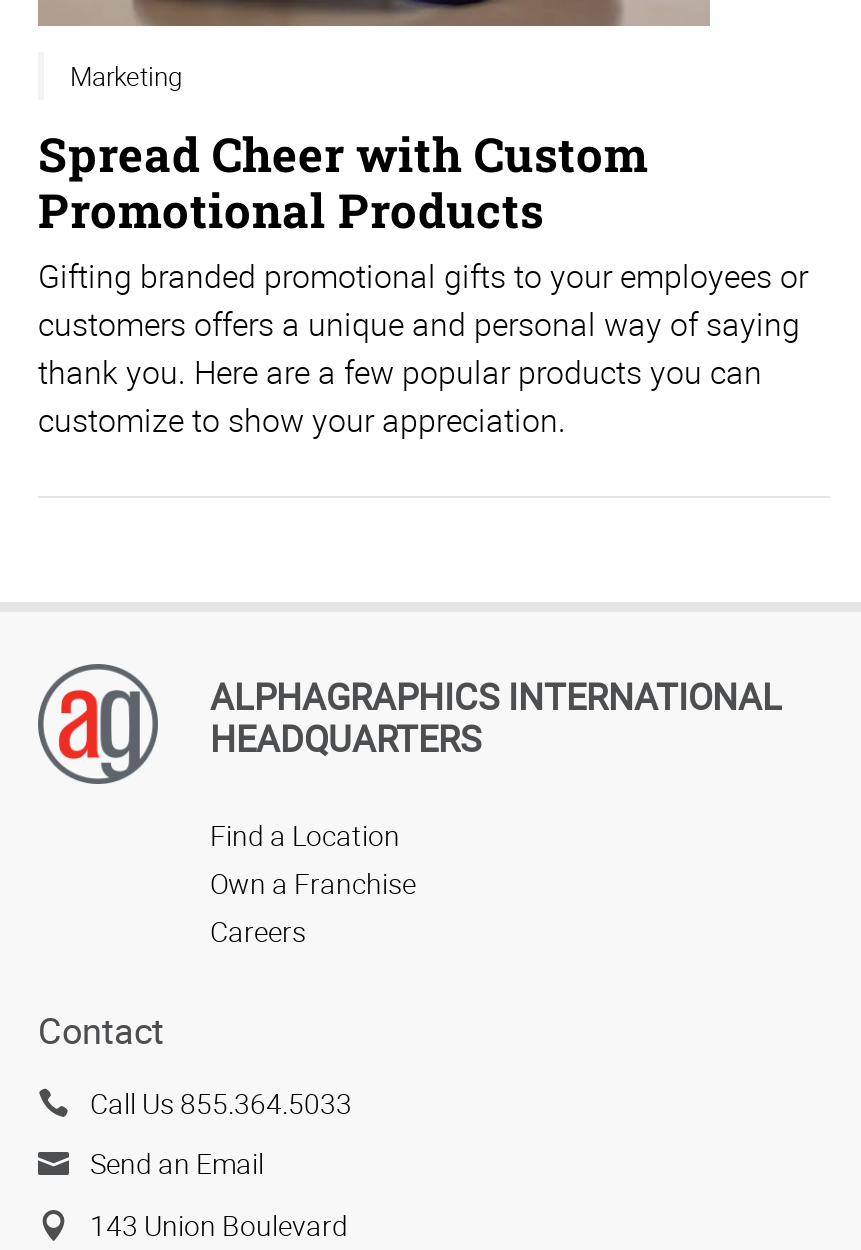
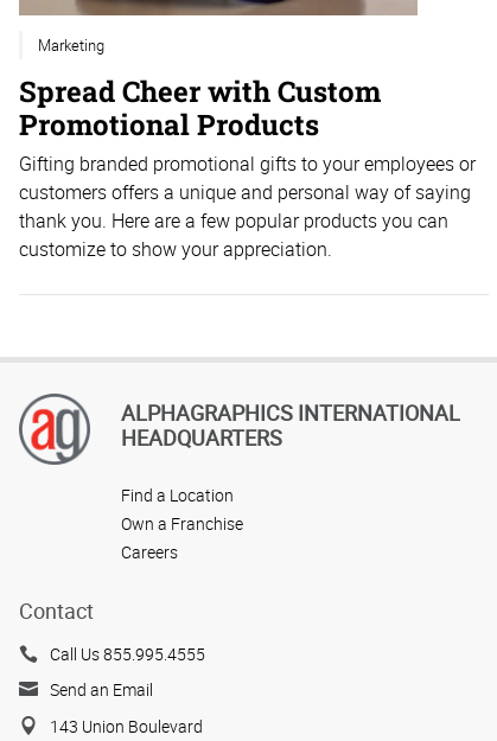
- Call Us 855.364.5033
+ Call Us 855.995.4555
